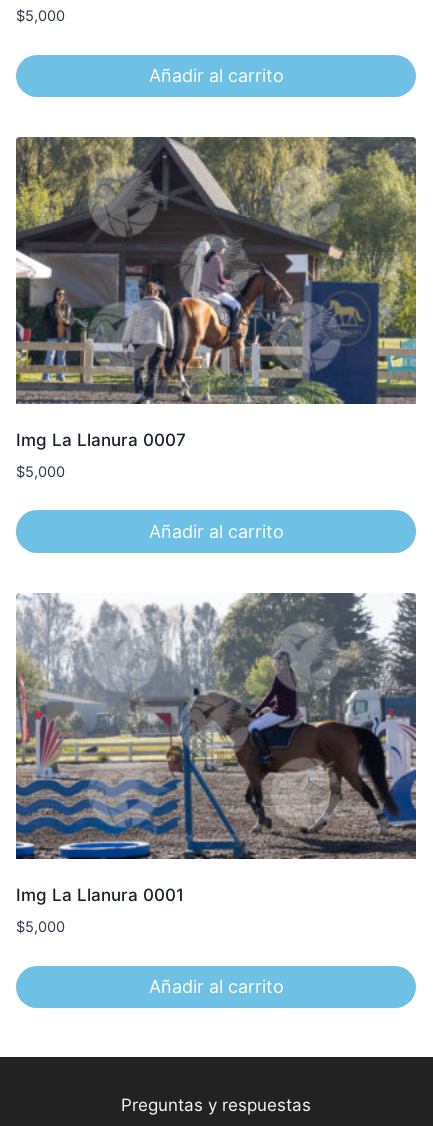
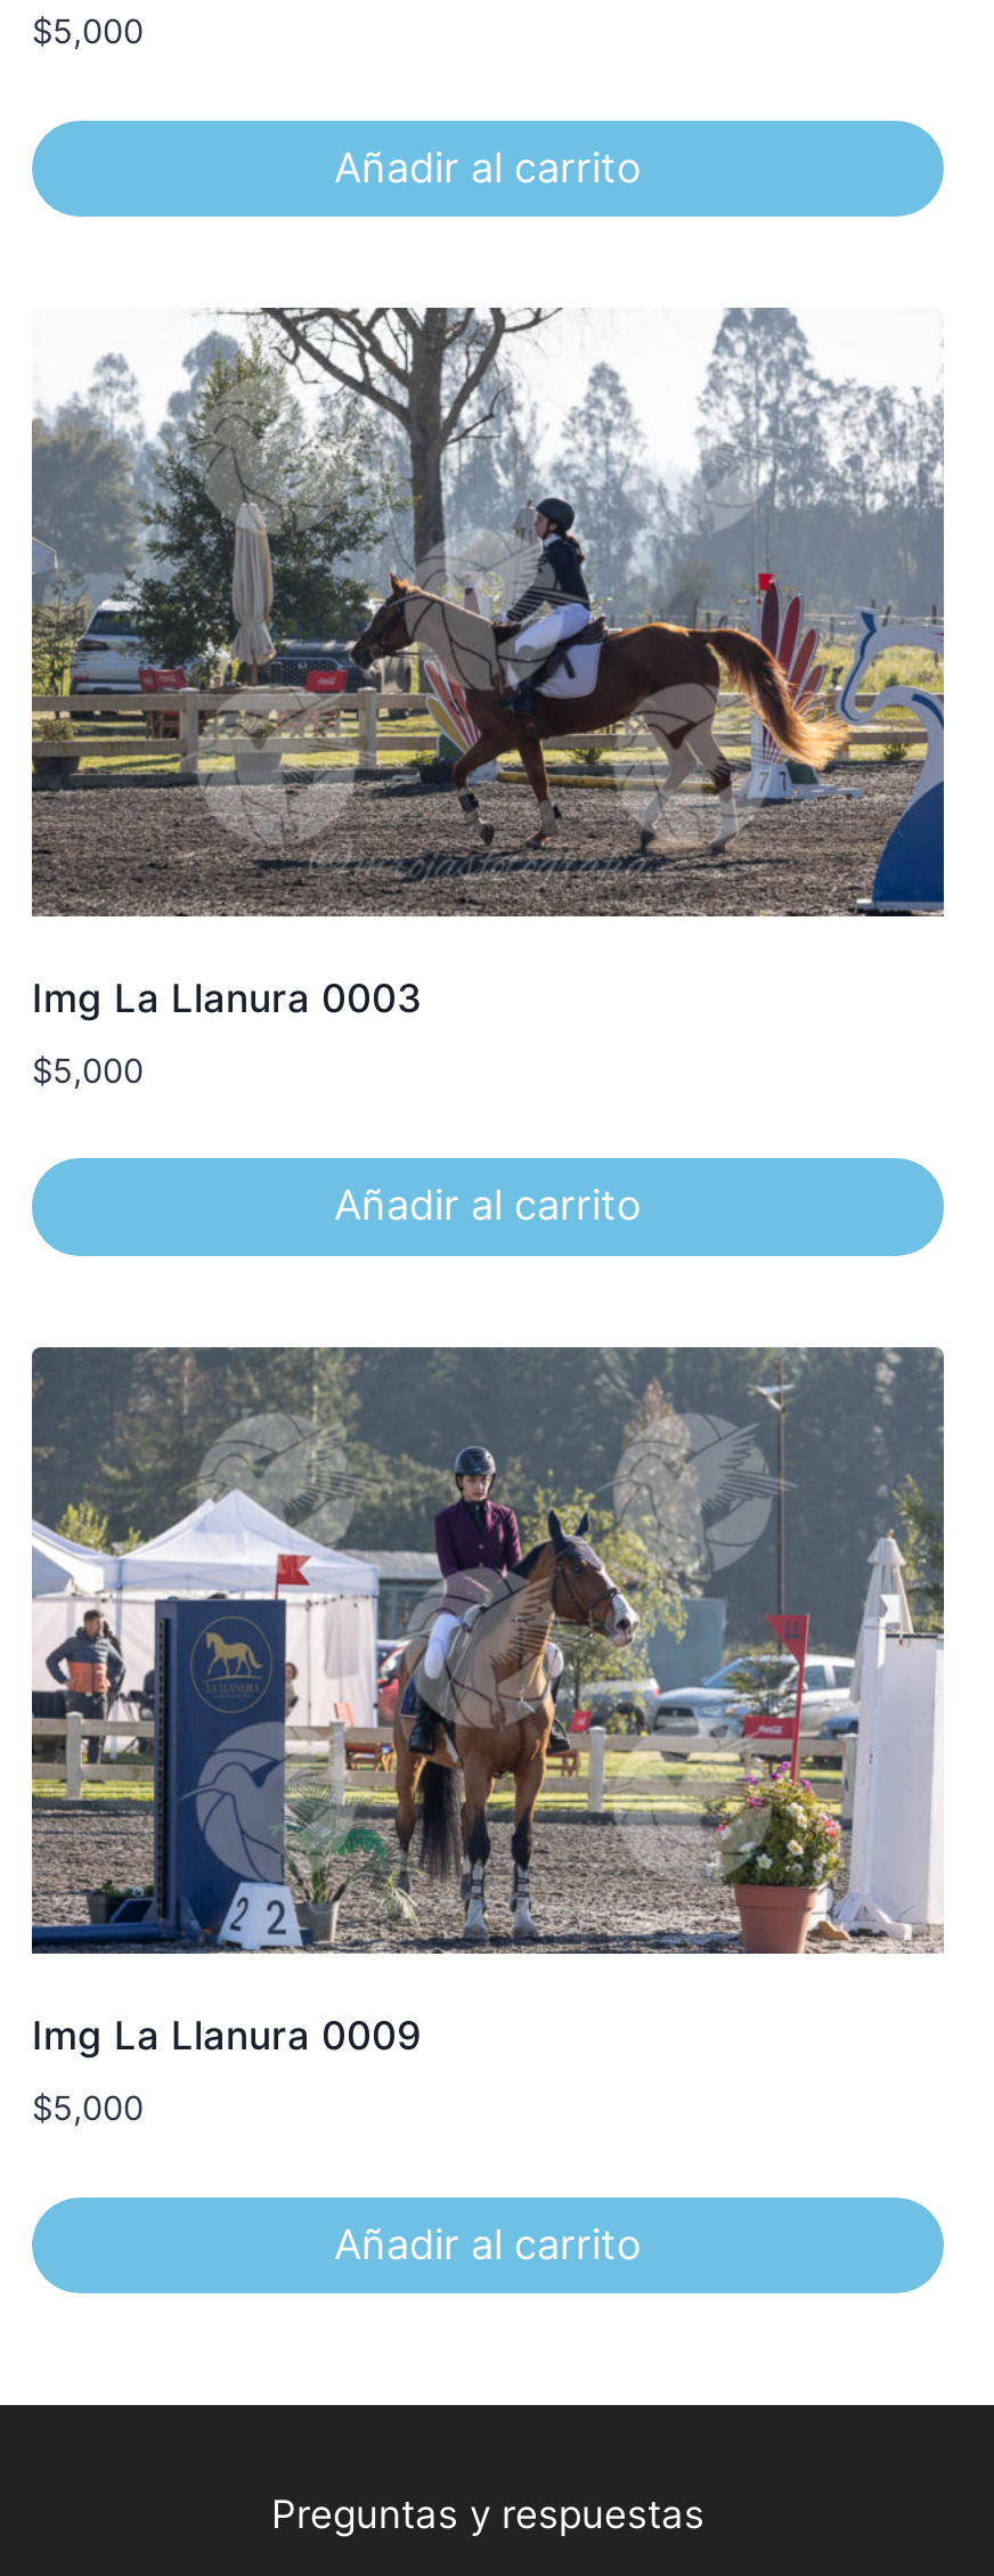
- [image]
- Img La Llanura 0007
+ [image]
+ Img La Llanura 0003

- [image]
- Img La Llanura 0001
+ [image]
+ Img La Llanura 0009
